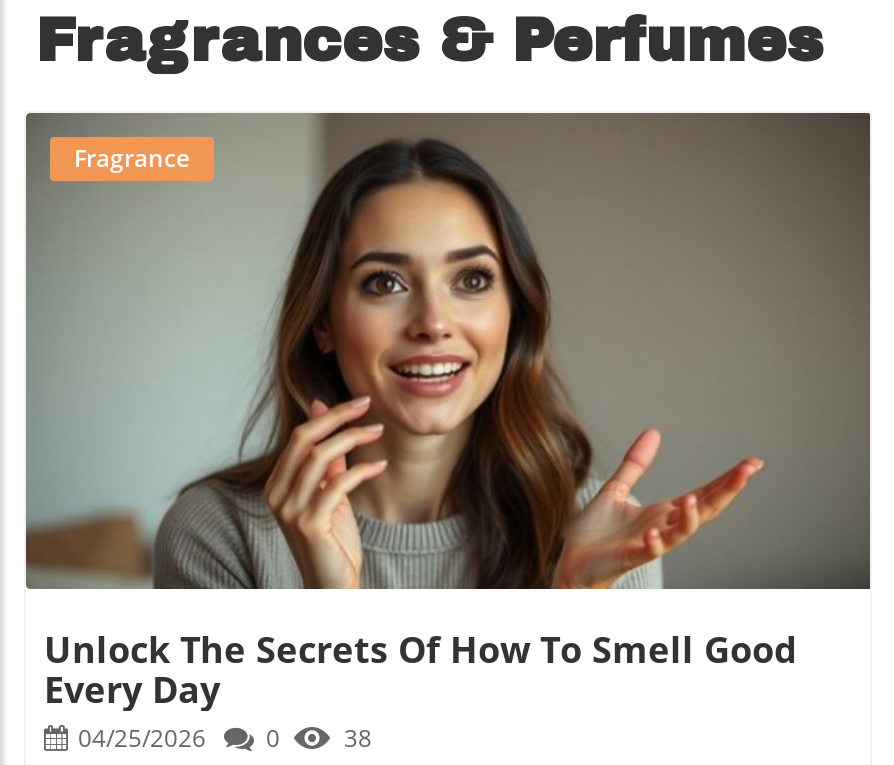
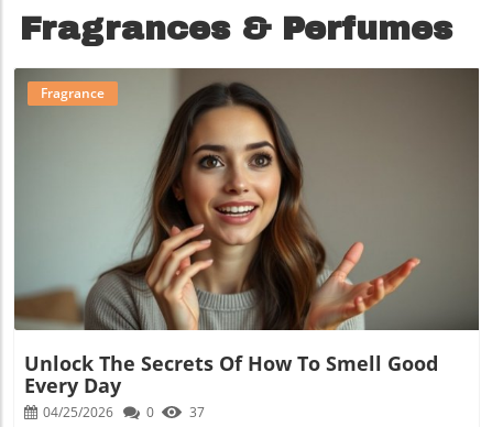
- 04/25/2026 0 38
+ 04/25/2026 0 37
